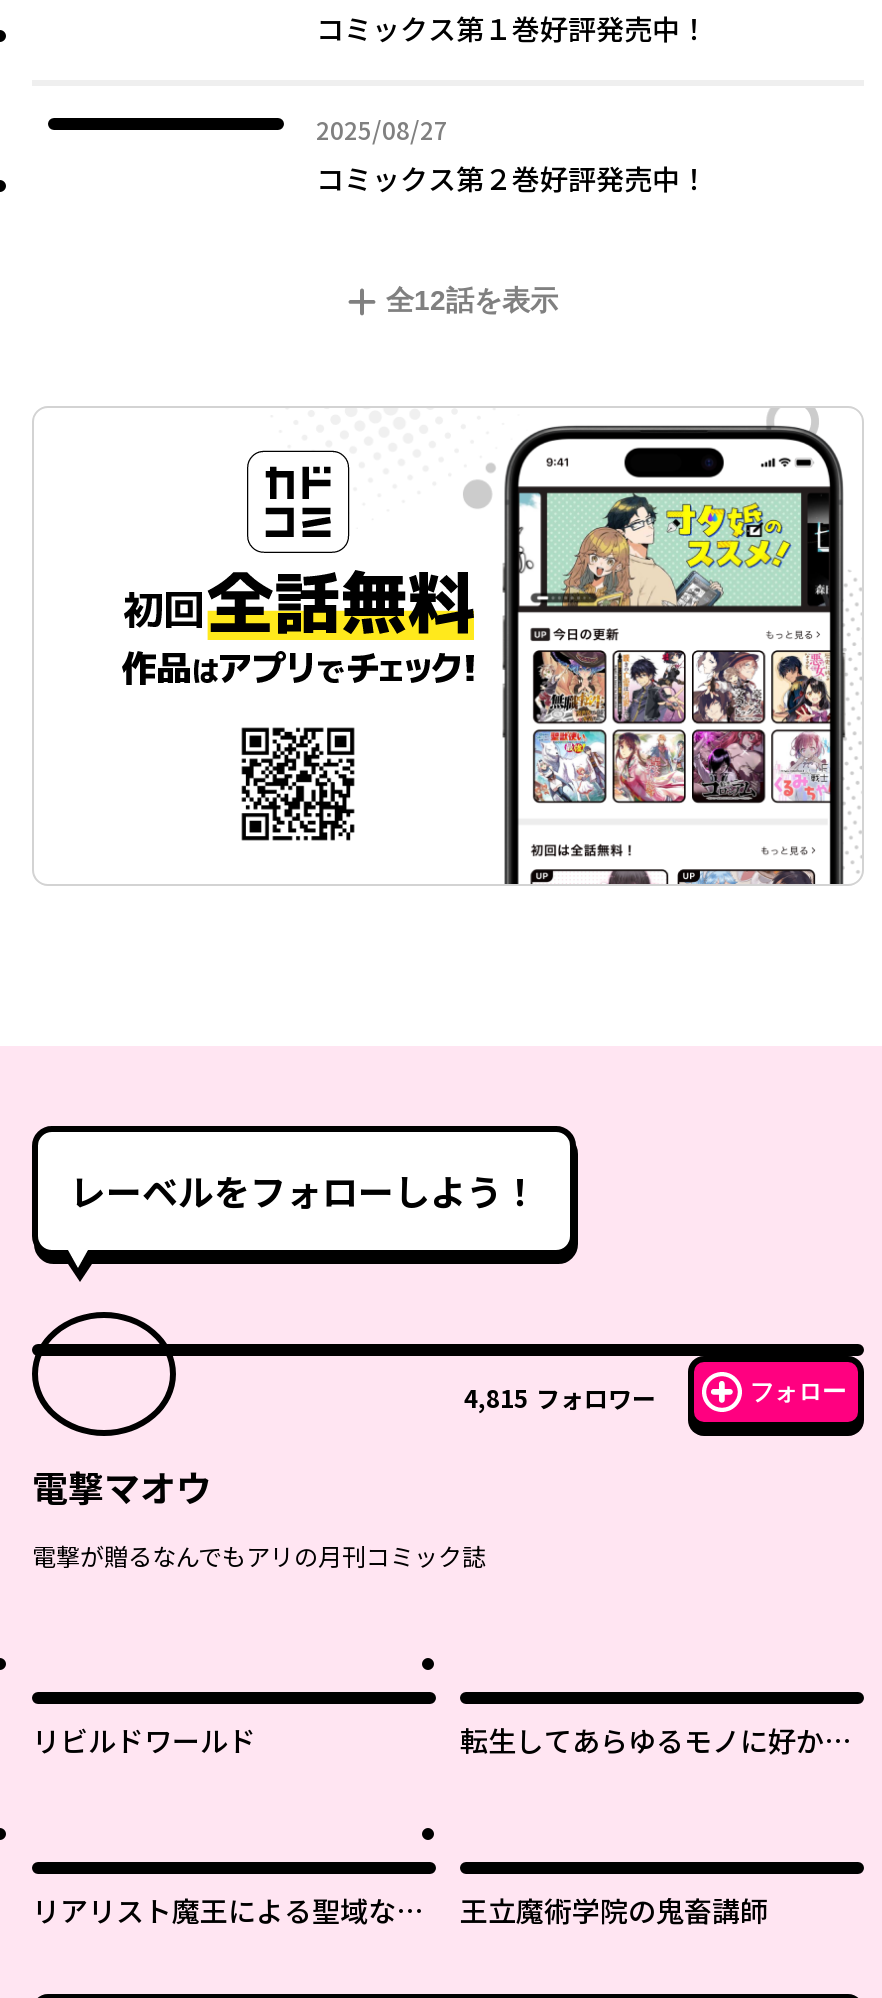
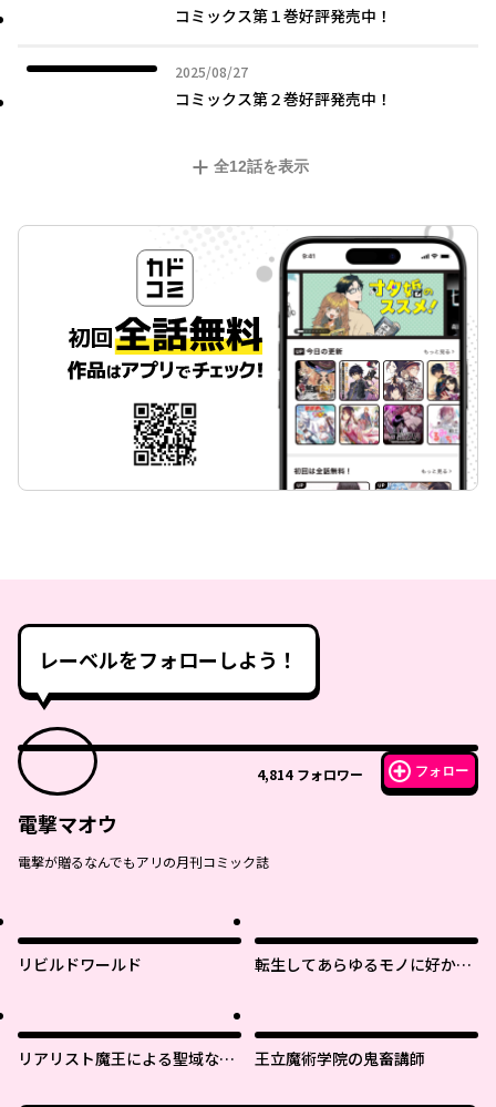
- 4,815 フォロワー
+ 4,814 フォロワー
